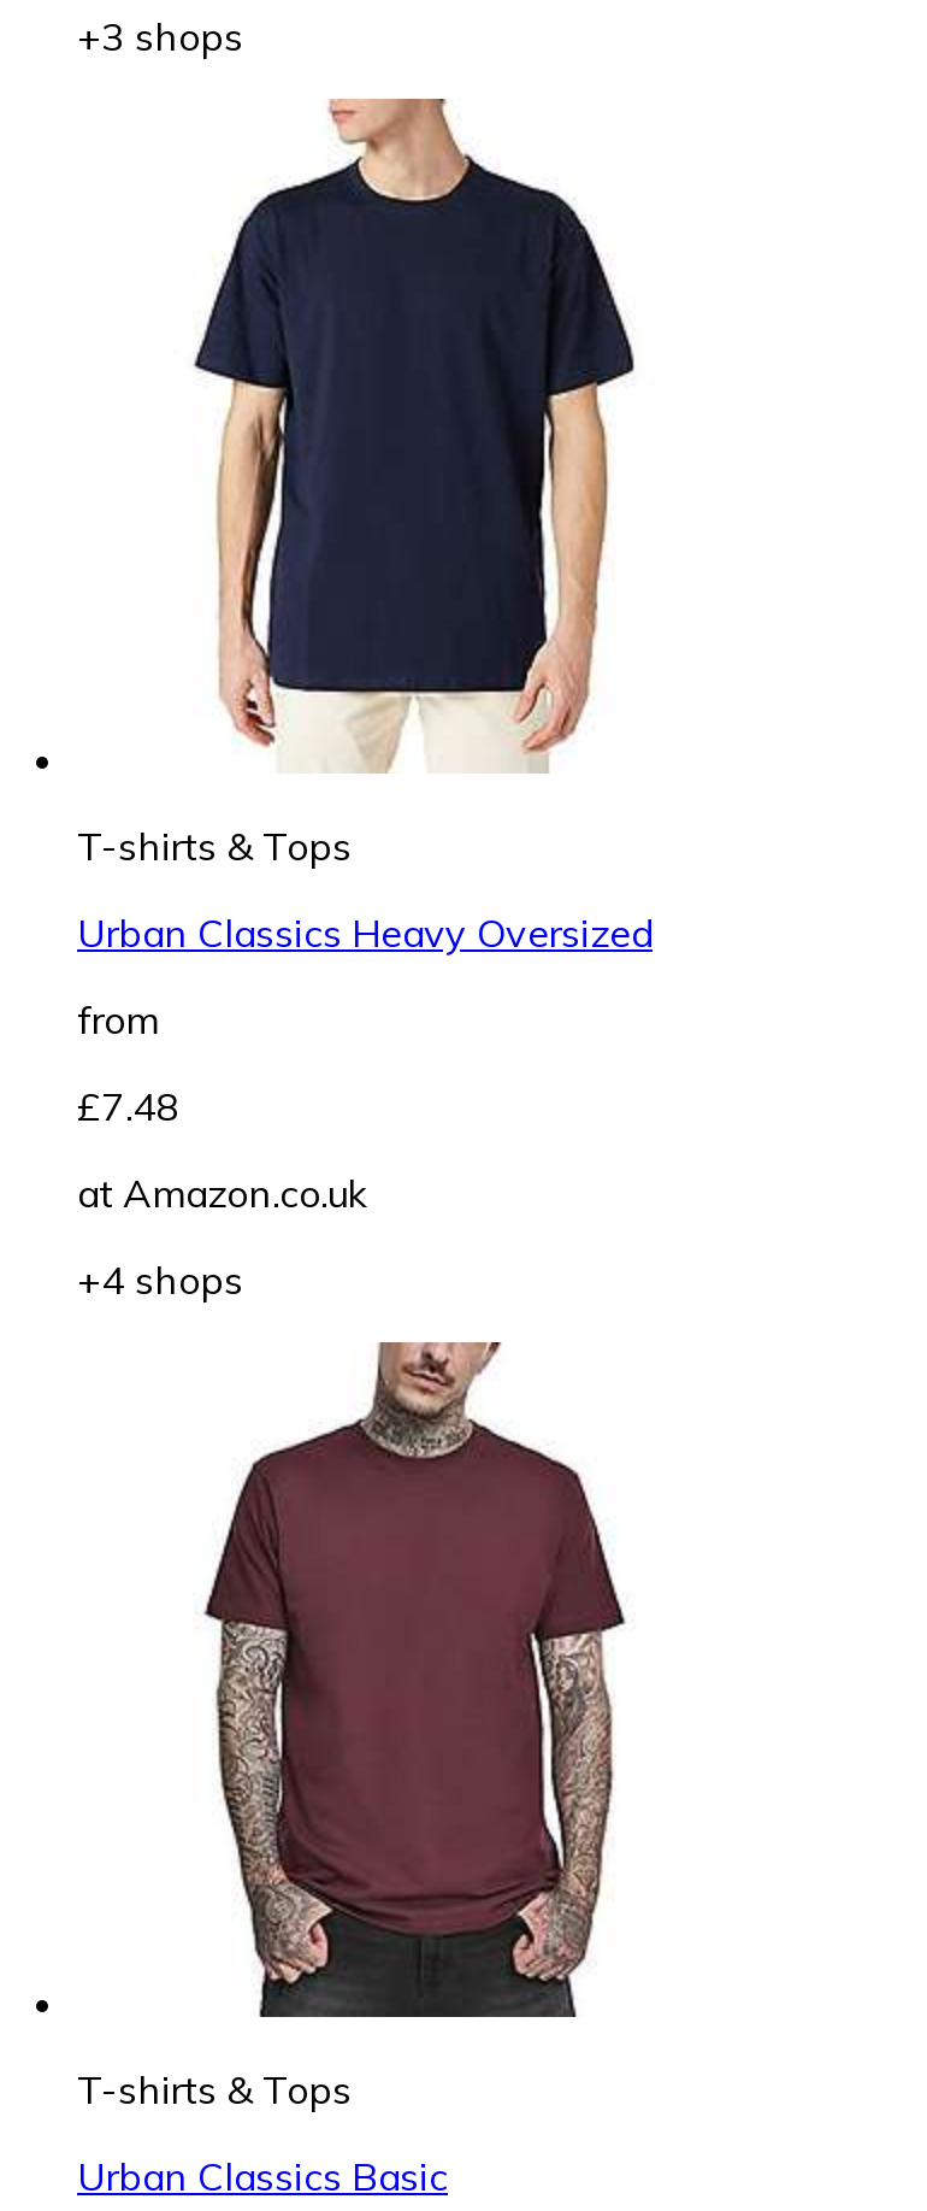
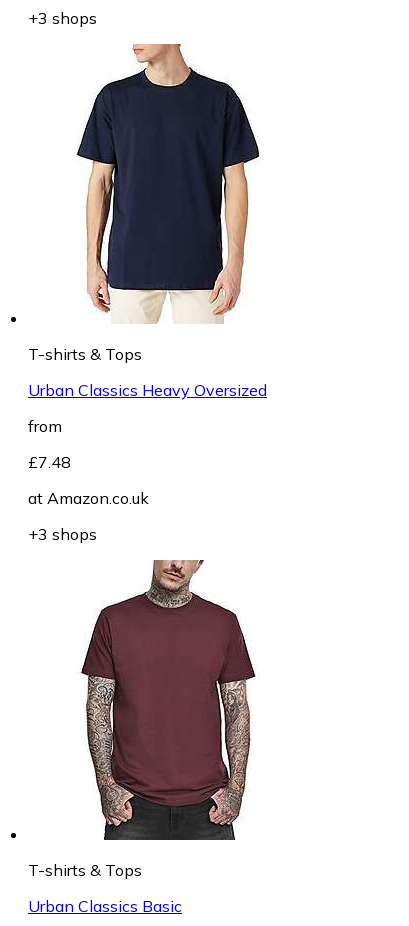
- +4 shops
+ +3 shops
